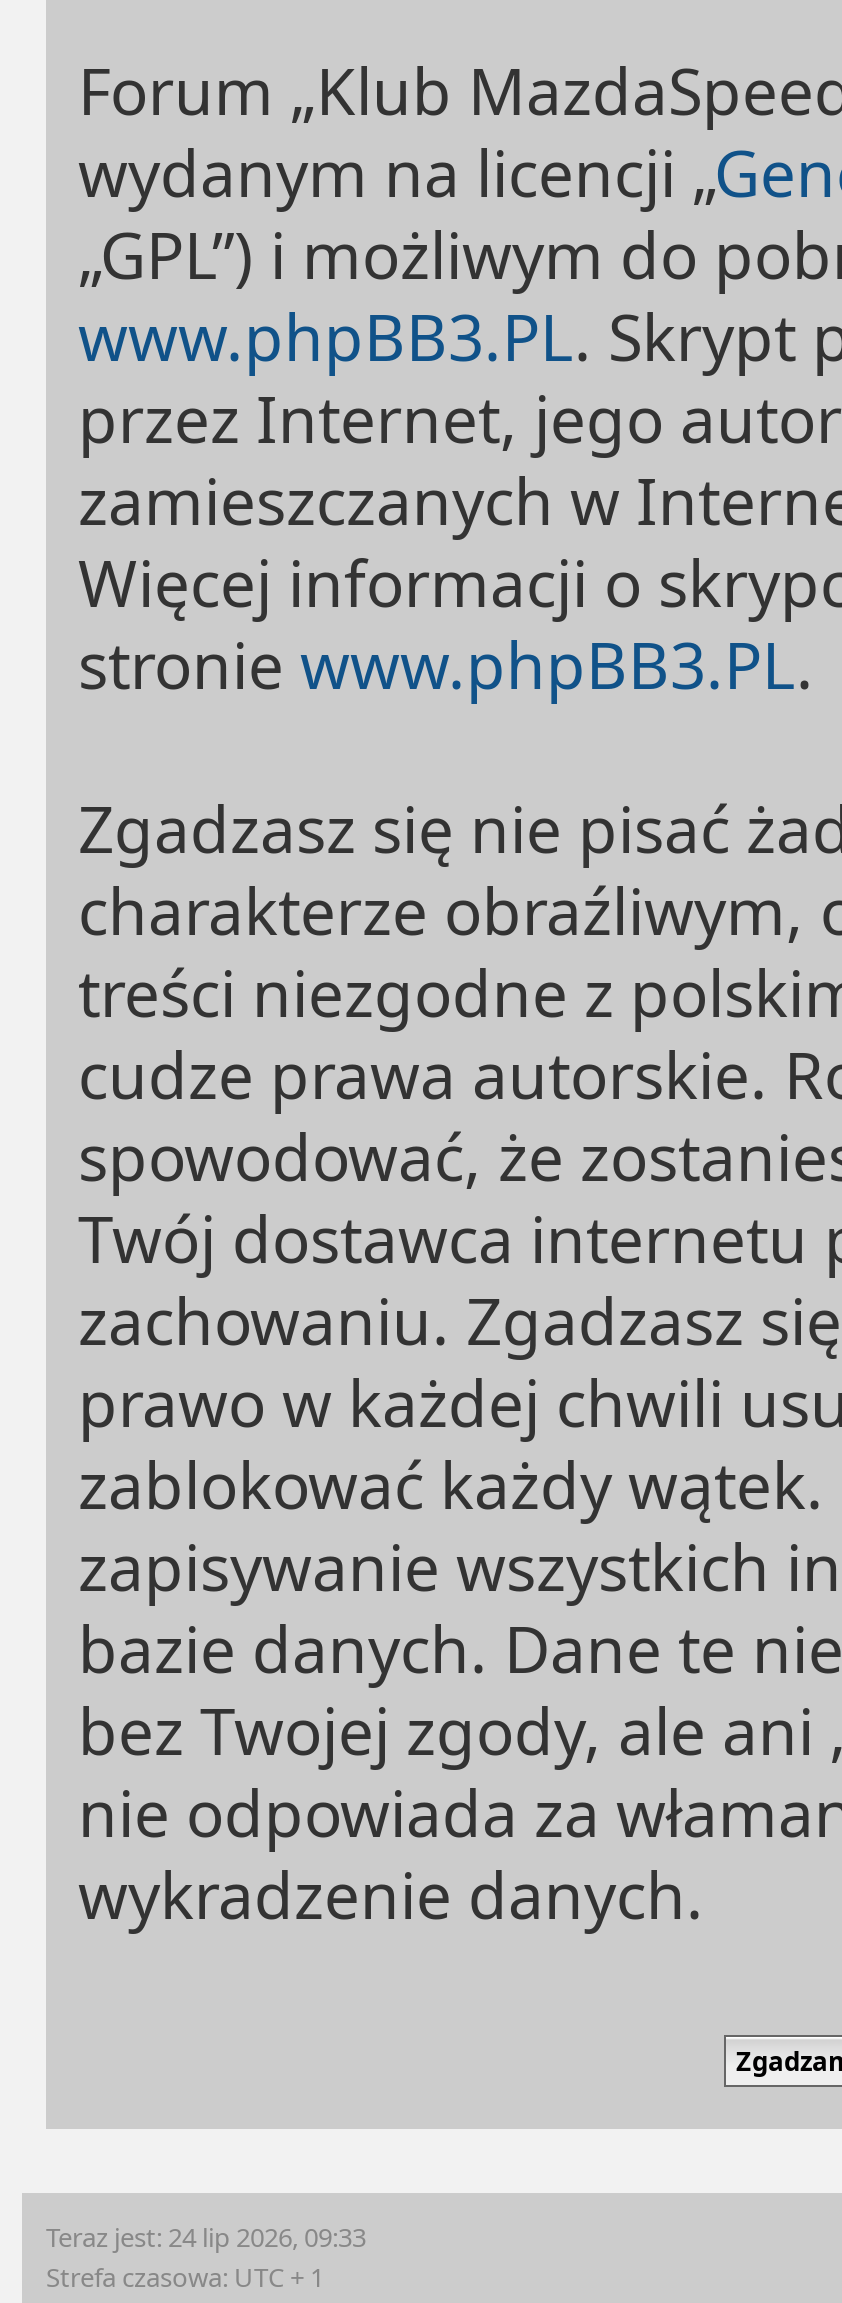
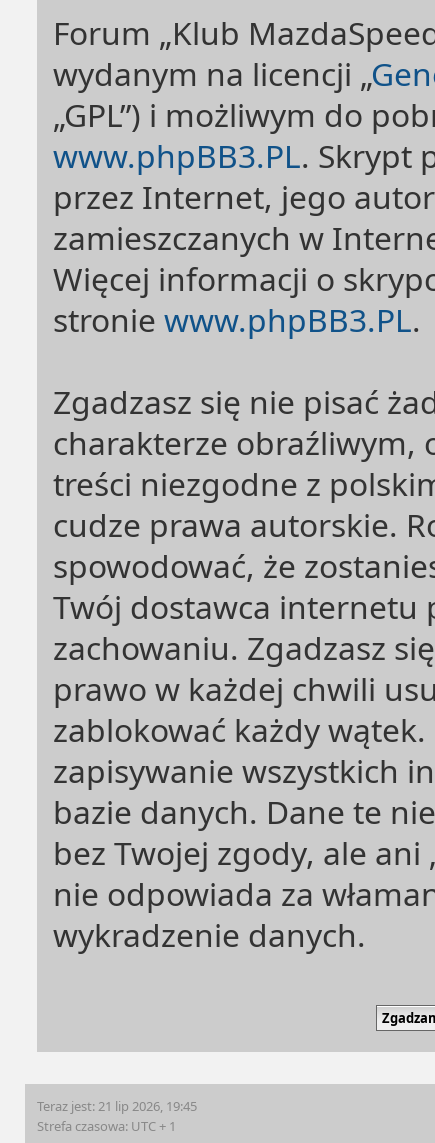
- Teraz jest: 24 lip 2026, 09:33
+ Teraz jest: 21 lip 2026, 19:45
